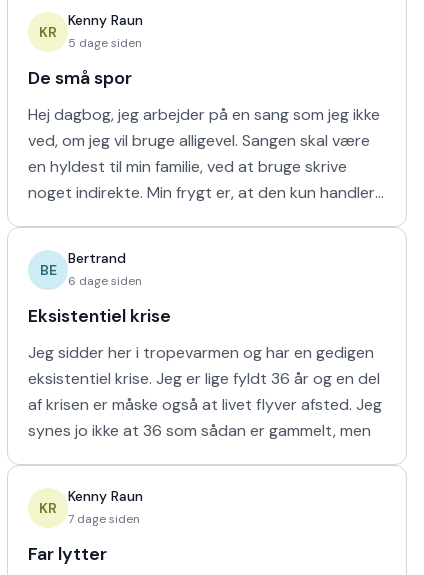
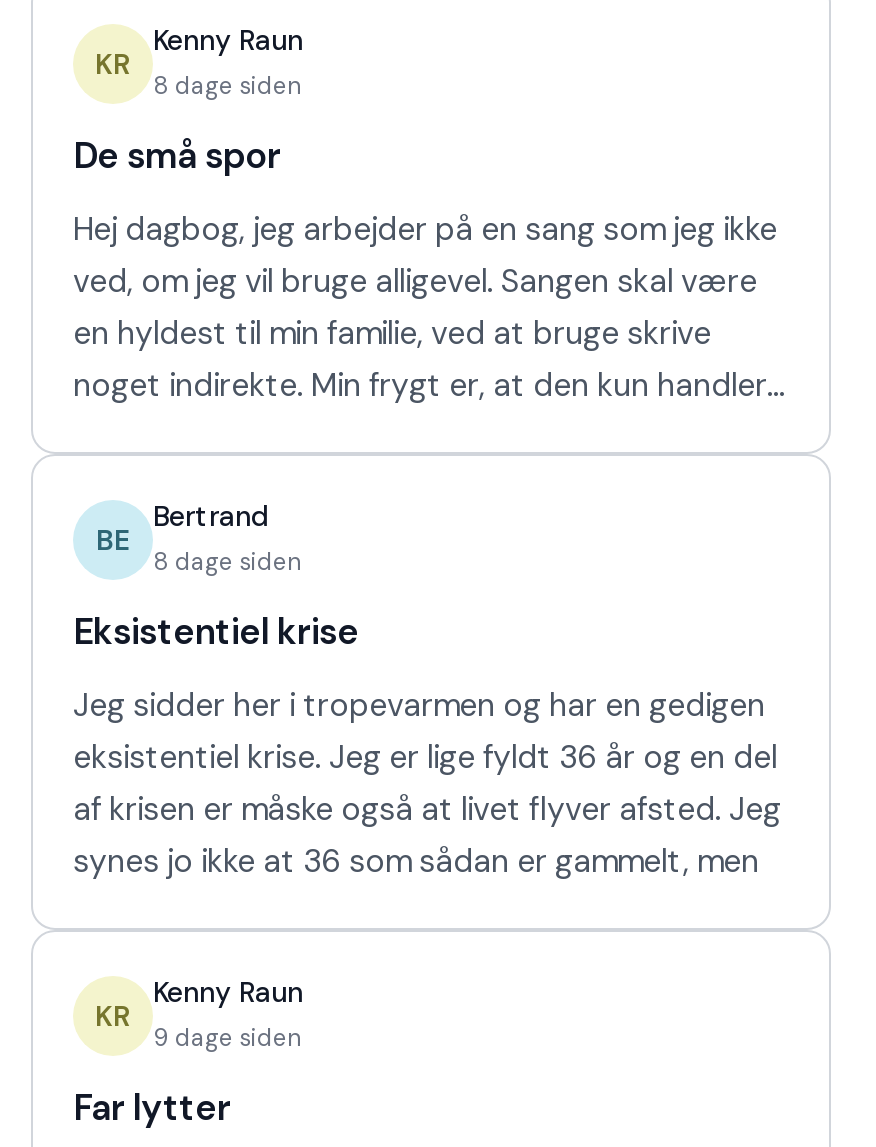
- 5 dage siden
+ 8 dage siden

- 6 dage siden
+ 8 dage siden

- 7 dage siden
+ 9 dage siden
